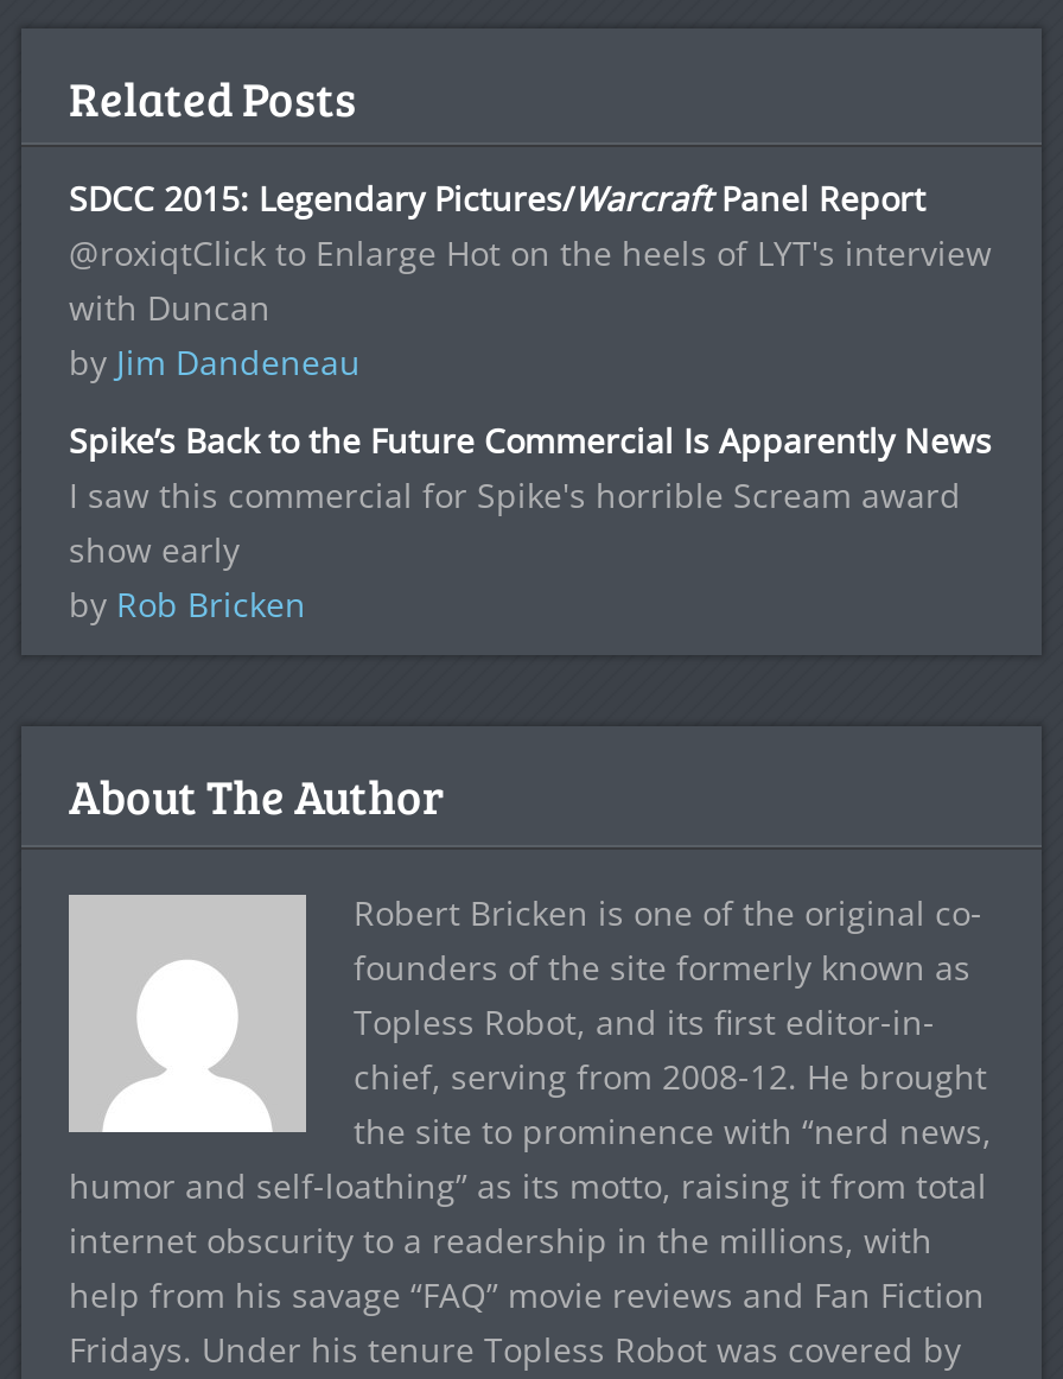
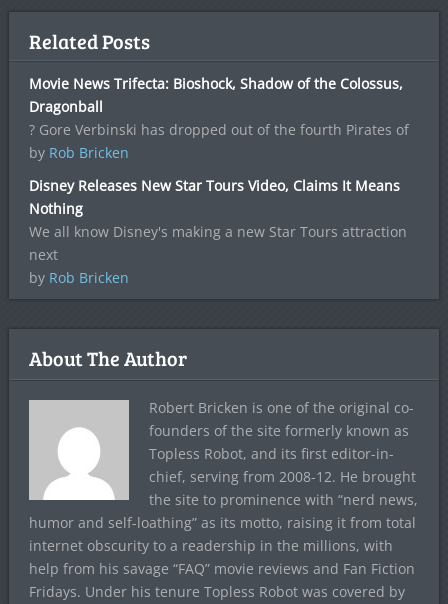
- SDCC 2015: Legendary Pictures/Warcraft Panel Report
- @roxiqtClick to Enlarge Hot on the heels of LYT's interview
- with Duncan
- by Jim Dandeneau
+ Movie News Trifecta: Bioshock, Shadow of the Colossus,
+ Dragonball
+ ? Gore Verbinski has dropped out of the fourth Pirates of
+ by Rob Bricken

- Spike’s Back to the Future Commercial Is Apparently News
- I saw this commercial for Spike's horrible Scream award
- show early
+ Disney Releases New Star Tours Video, Claims It Means
+ Nothing
+ We all know Disney's making a new Star Tours attraction
+ next
